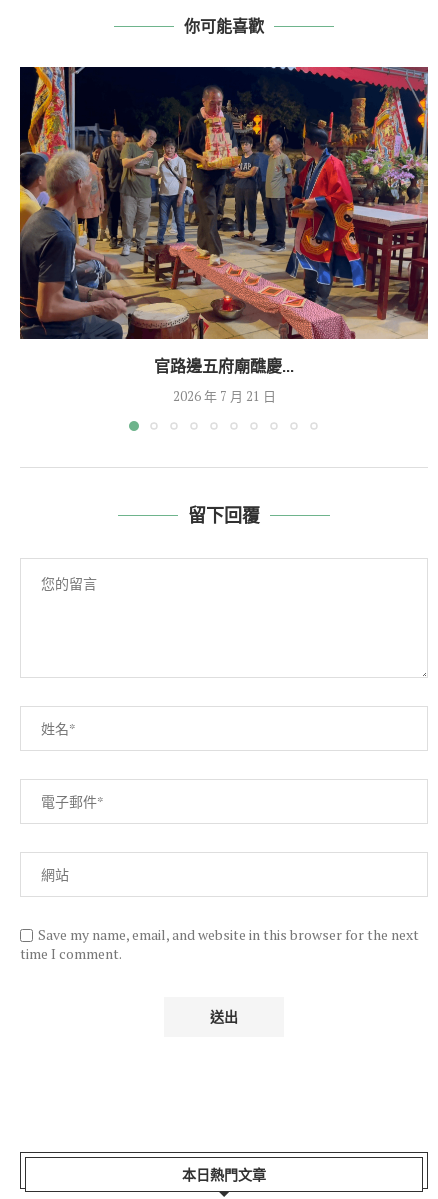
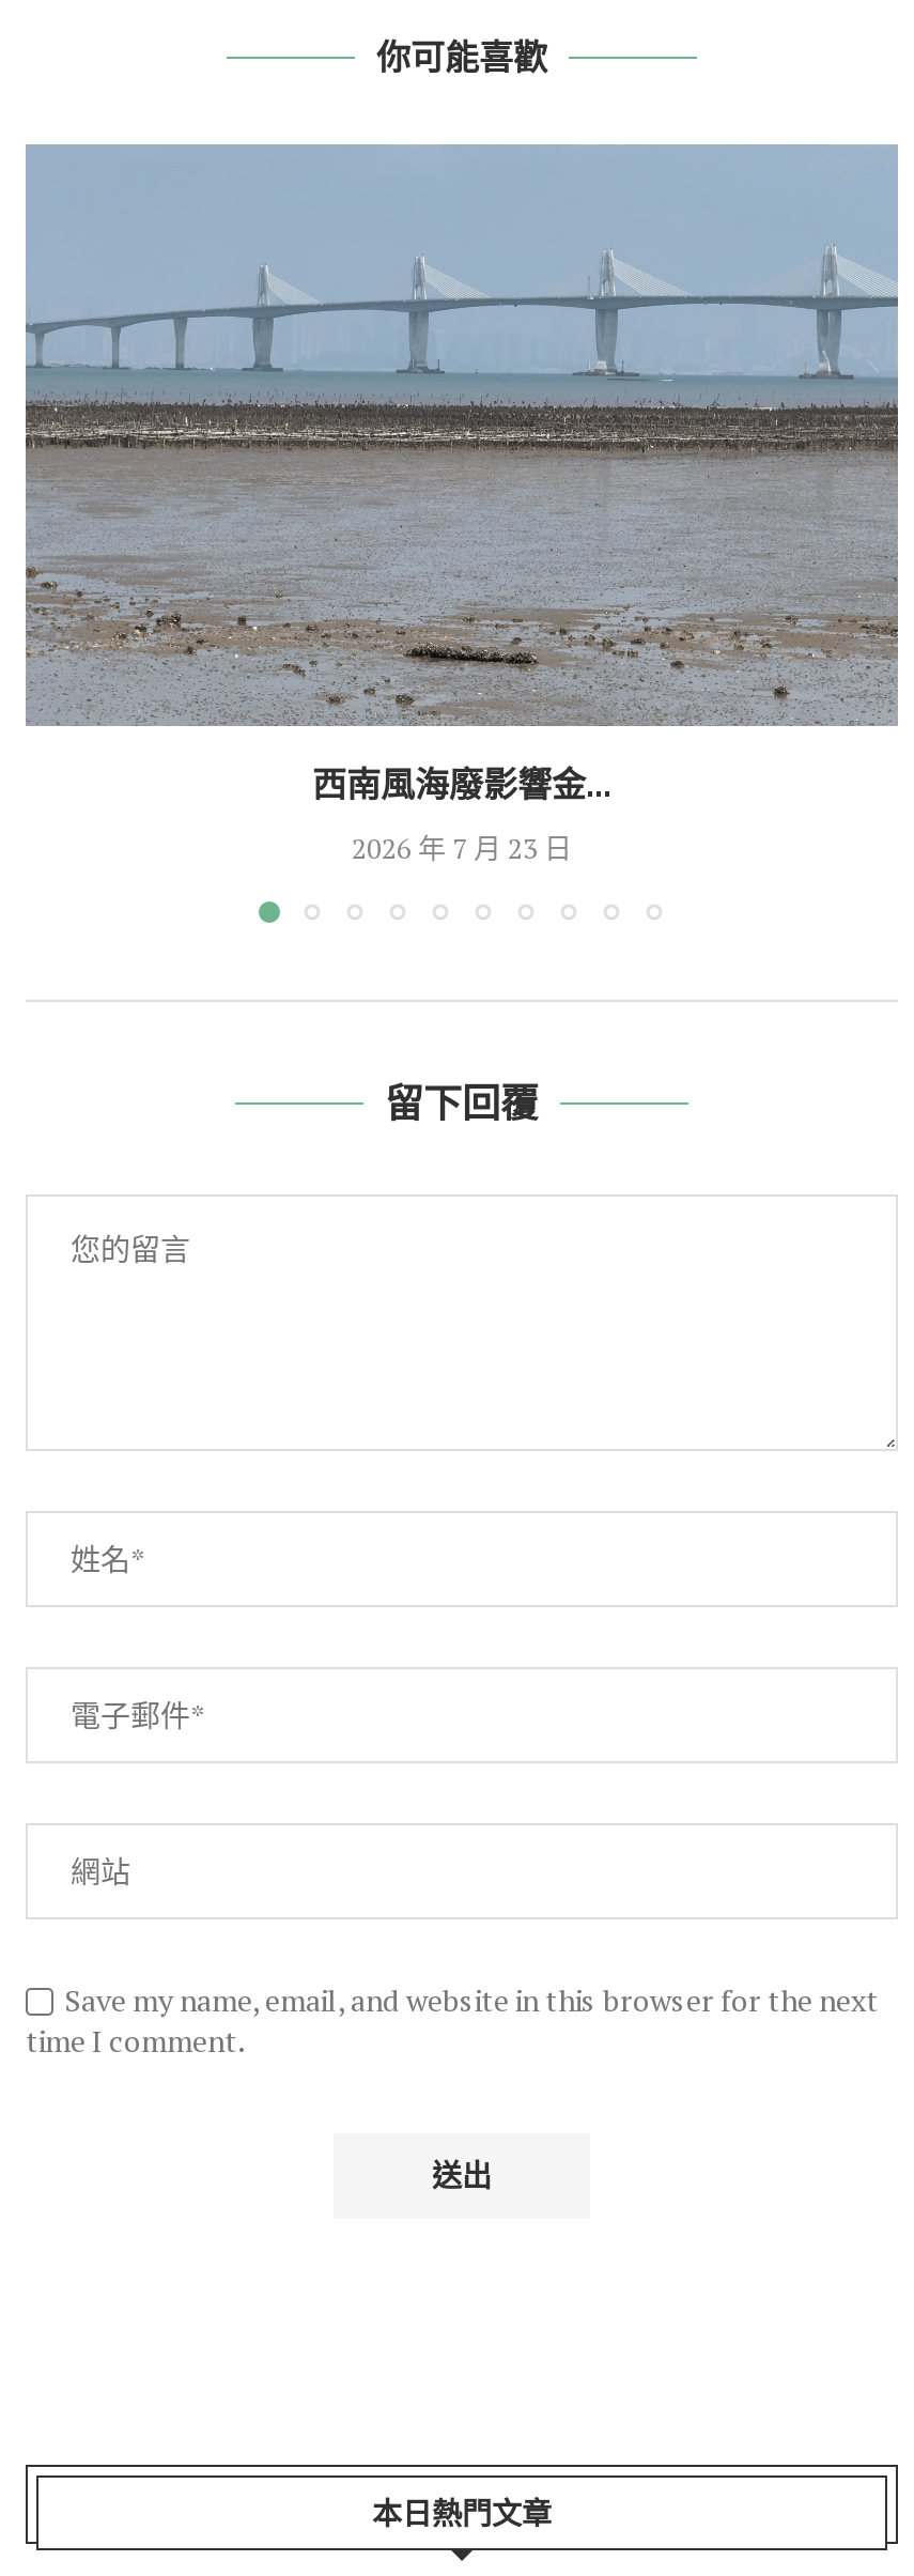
- [image]
- 官路邊五府廟醮慶...
+ [image]
+ 西南風海廢影響金...

- 2026 年 7 月 21 日
+ 2026 年 7 月 23 日
